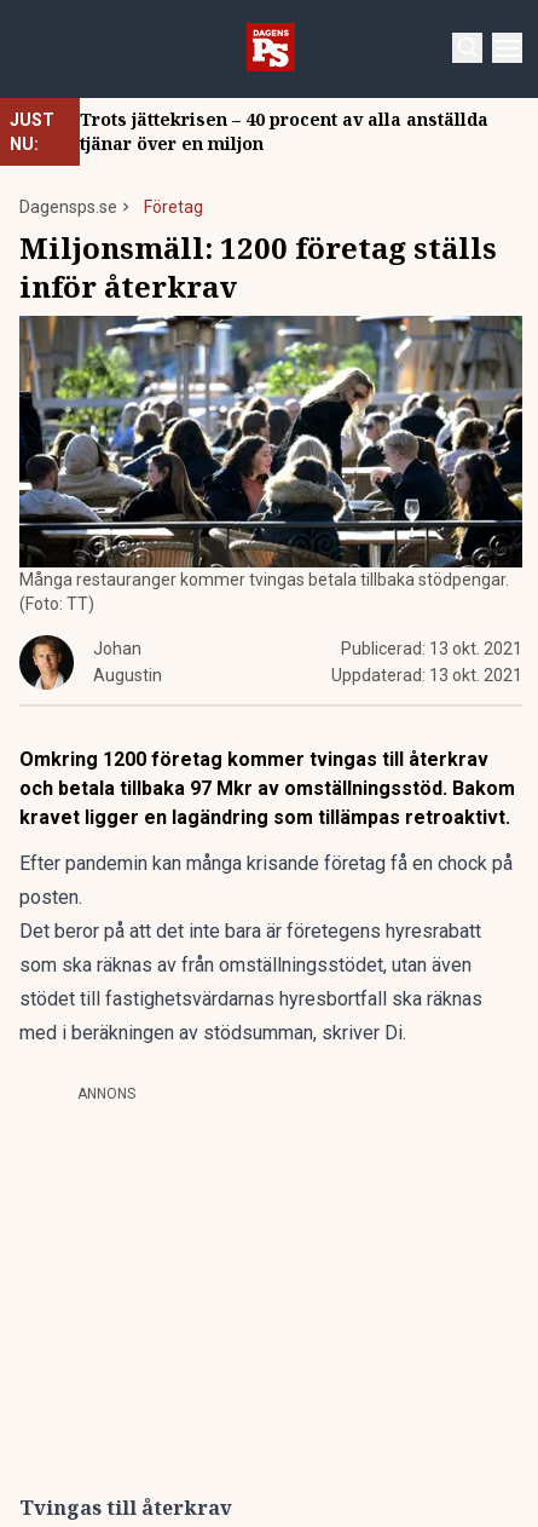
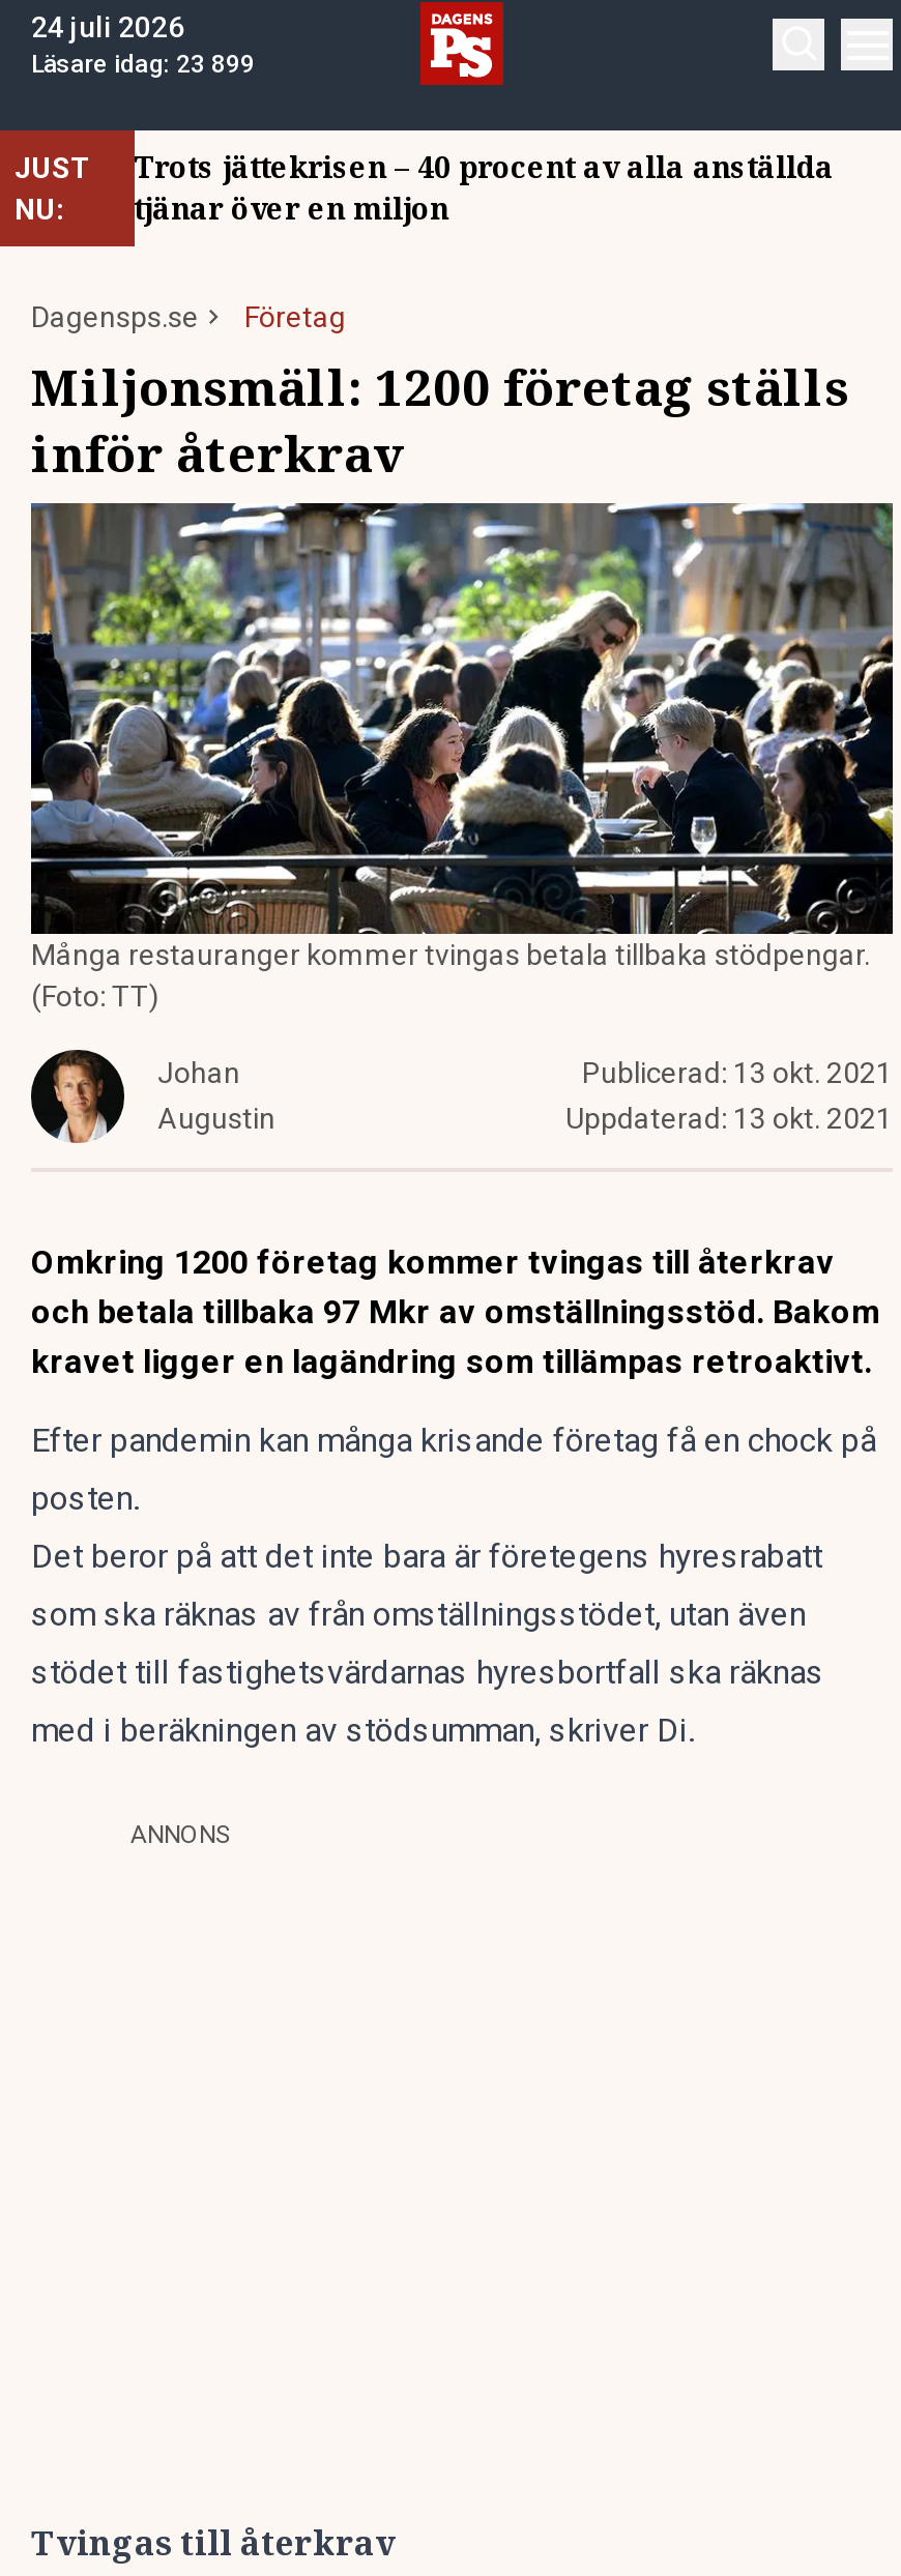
+ 24 juli 2026
+ Läsare idag: 23 899
